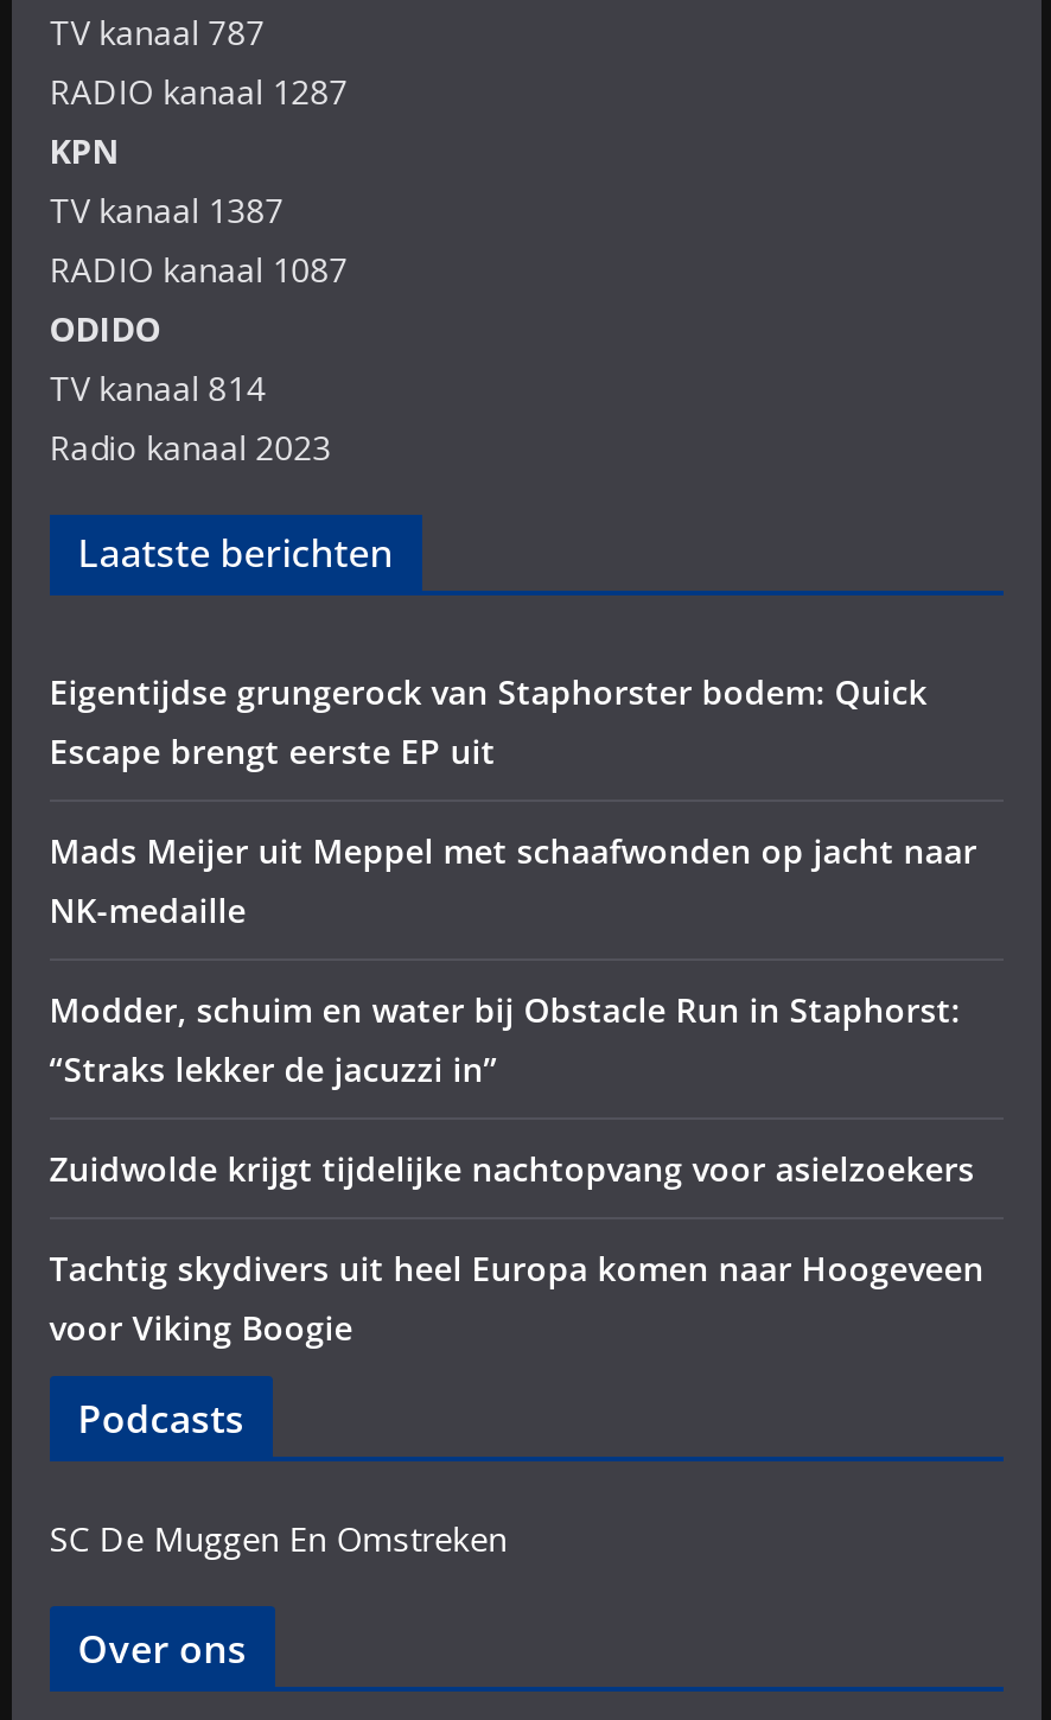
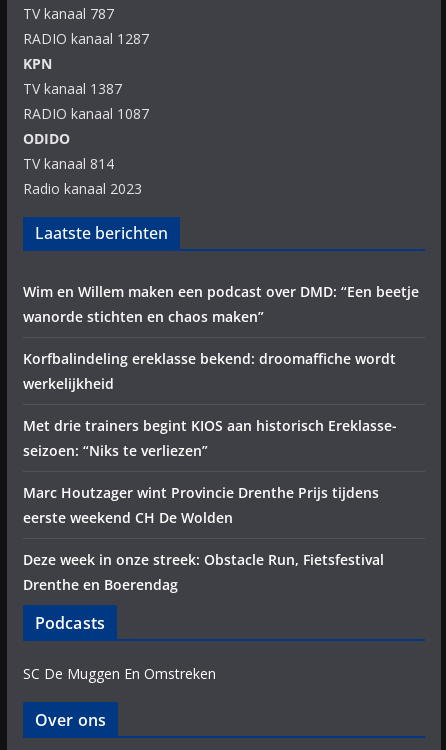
- Eigentijdse grungerock van Staphorster bodem: Quick
- Escape brengt eerste EP uit
+ Wim en Willem maken een podcast over DMD: “Een beetje
+ wanorde stichten en chaos maken”

- Mads Meijer uit Meppel met schaafwonden op jacht naar
- NK-medaille
+ Korfbalindeling ereklasse bekend: droomaffiche wordt
+ werkelijkheid

- Modder, schuim en water bij Obstacle Run in Staphorst:
- “Straks lekker de jacuzzi in”
+ Met drie trainers begint KIOS aan historisch Ereklasse-
+ seizoen: “Niks te verliezen”

- Zuidwolde krijgt tijdelijke nachtopvang voor asielzoekers
+ Marc Houtzager wint Provincie Drenthe Prijs tijdens
+ eerste weekend CH De Wolden

- Tachtig skydivers uit heel Europa komen naar Hoogeveen
- voor Viking Boogie
+ Deze week in onze streek: Obstacle Run, Fietsfestival
+ Drenthe en Boerendag
